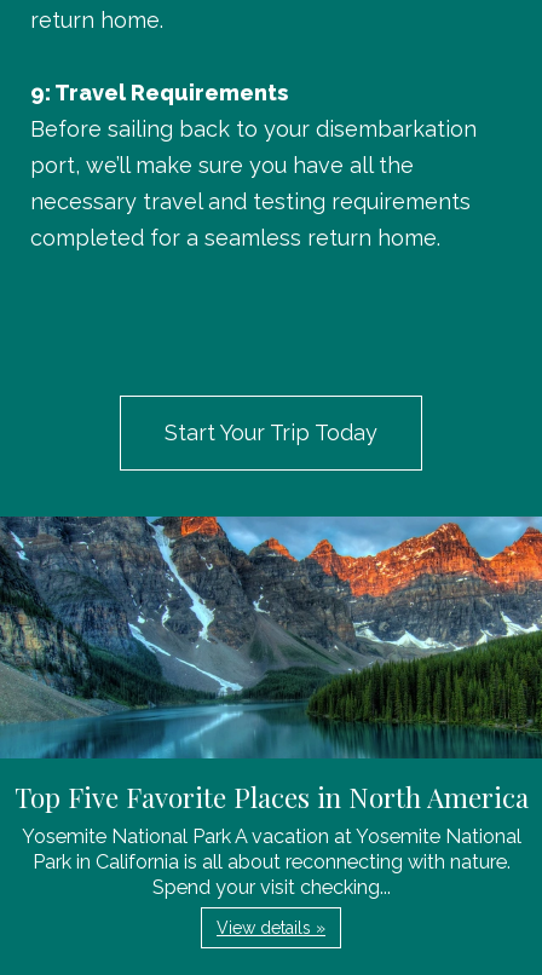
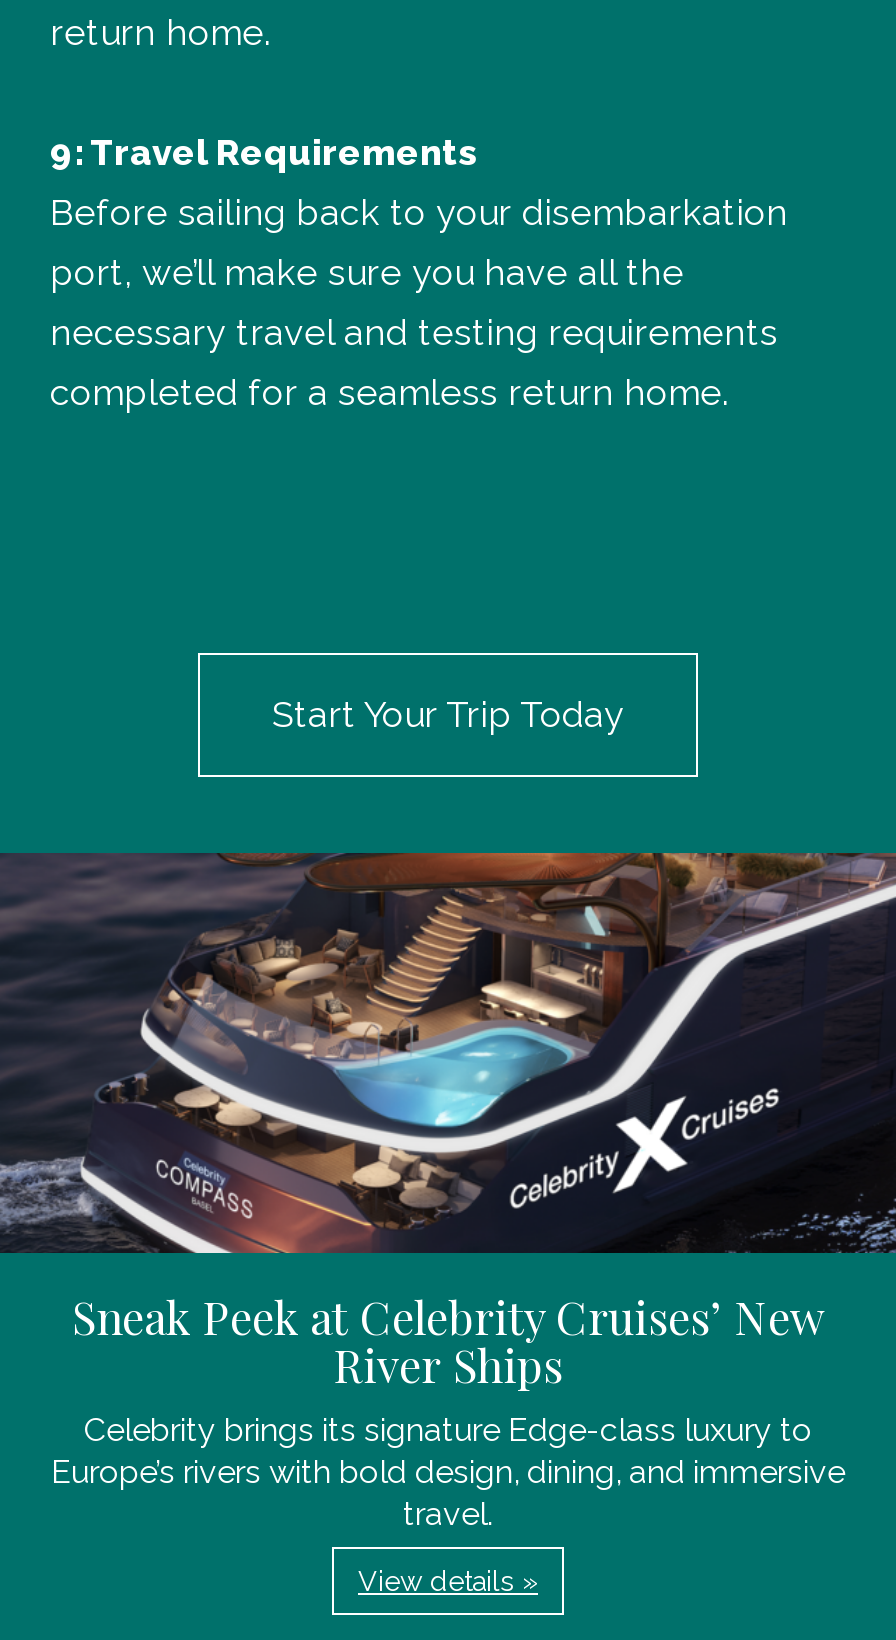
- [image]
- Top Five Favorite Places in North America
- Yosemite National Park A vacation at Yosemite National
- Park in California is all about reconnecting with nature.
- Spend your visit checking...
+ [image]
+ Sneak Peek at Celebrity Cruises’ New
+ River Ships
+ Celebrity brings its signature Edge-class luxury to
+ Europe’s rivers with bold design, dining, and immersive
+ travel.
